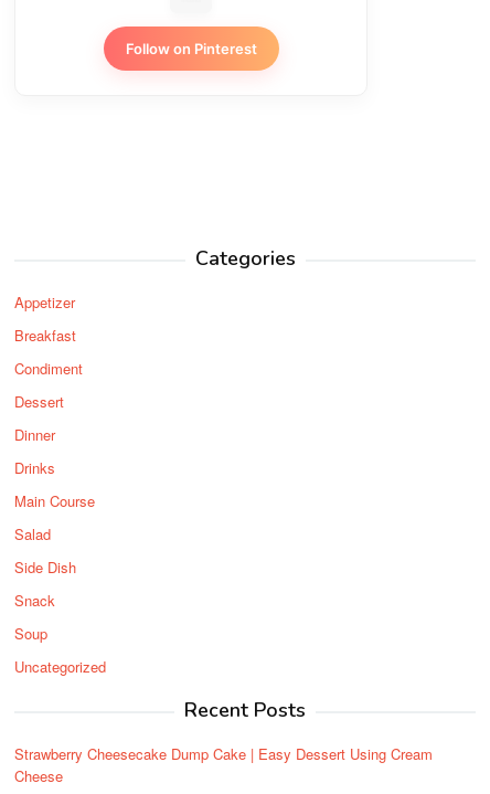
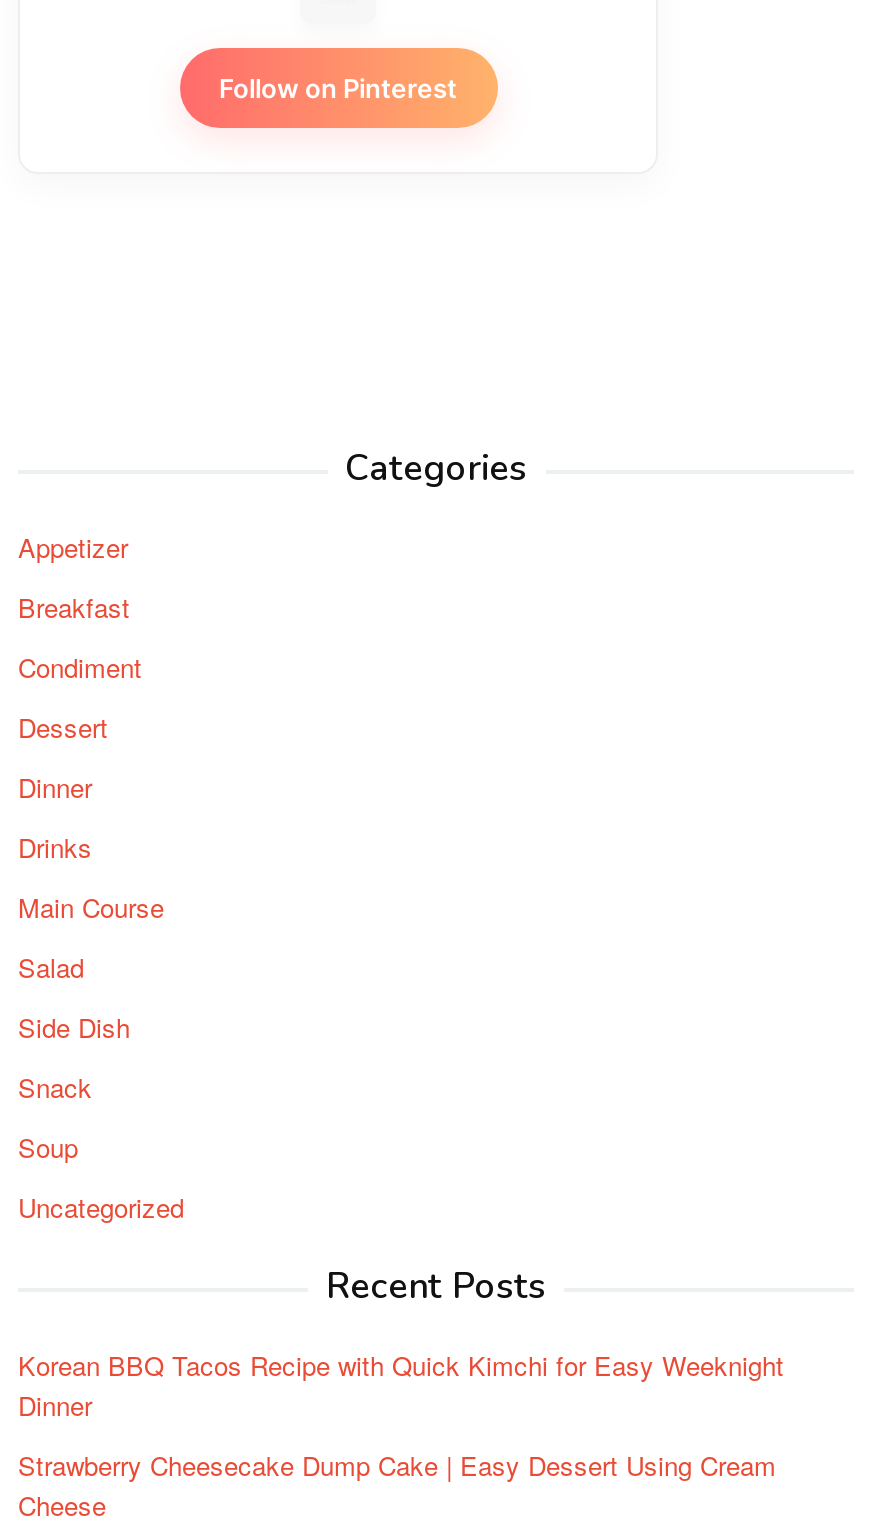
+ Korean BBQ Tacos Recipe with Quick Kimchi for Easy Weeknight
+ Dinner
